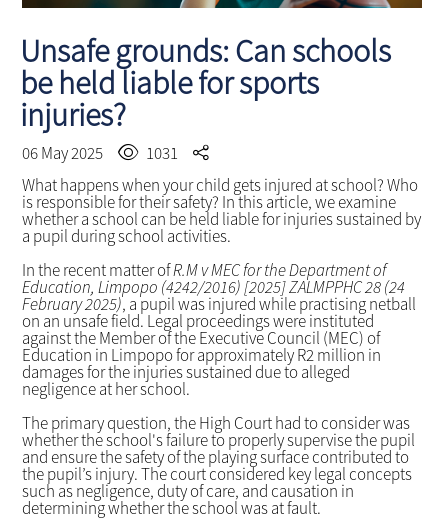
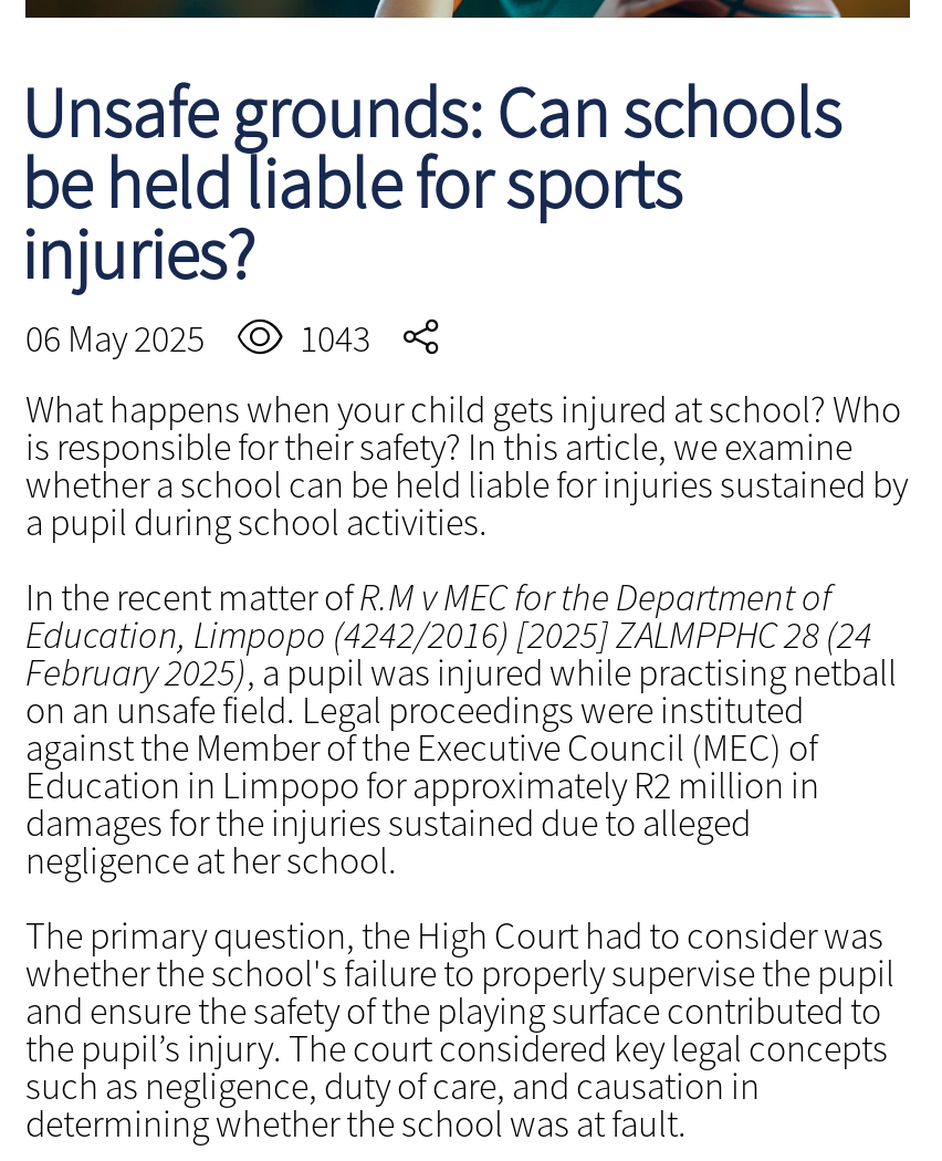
- 06 May 2025 1031
+ 06 May 2025 1043
